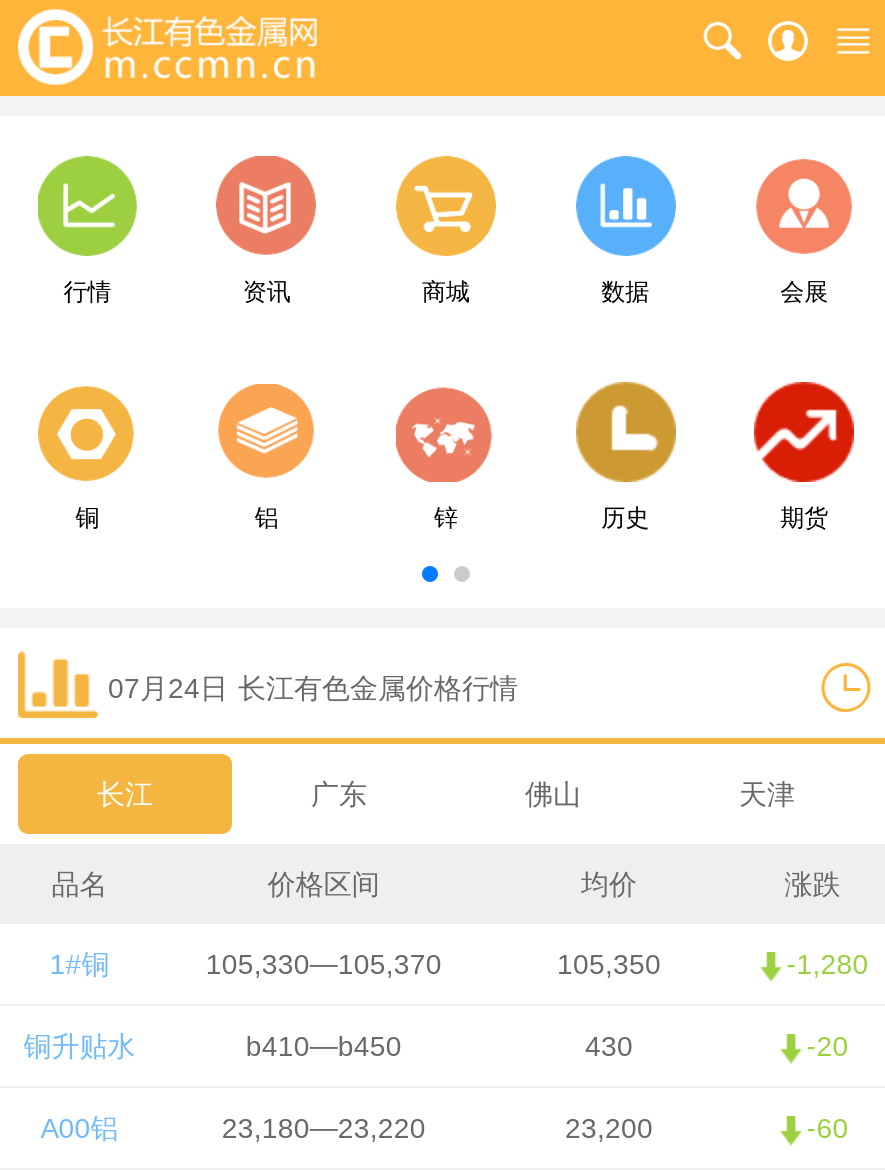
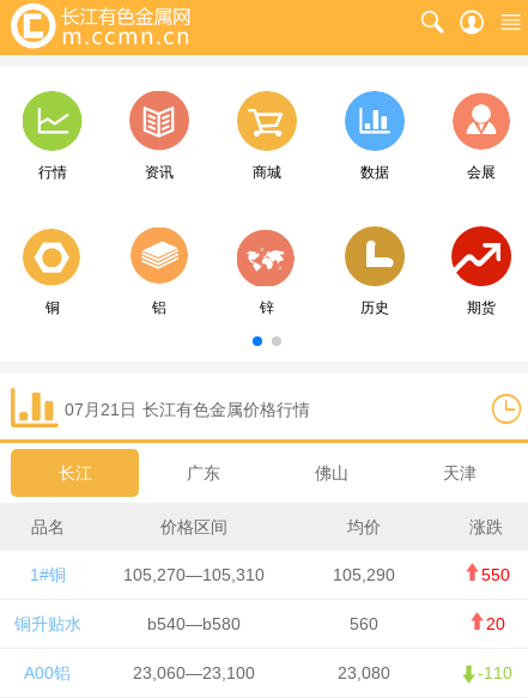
- 07月24日 长江有色金属价格行情
+ 07月21日 长江有色金属价格行情

- 105,330—105,370
+ 105,270—105,310

- 105,350
+ 105,290

- -1,280
+ 550

- b410—b450
- 430
- -20
+ b540—b580
+ 560
+ 20

- 23,180—23,220
+ 23,060—23,100

- 23,200
+ 23,080

- -60
+ -110
